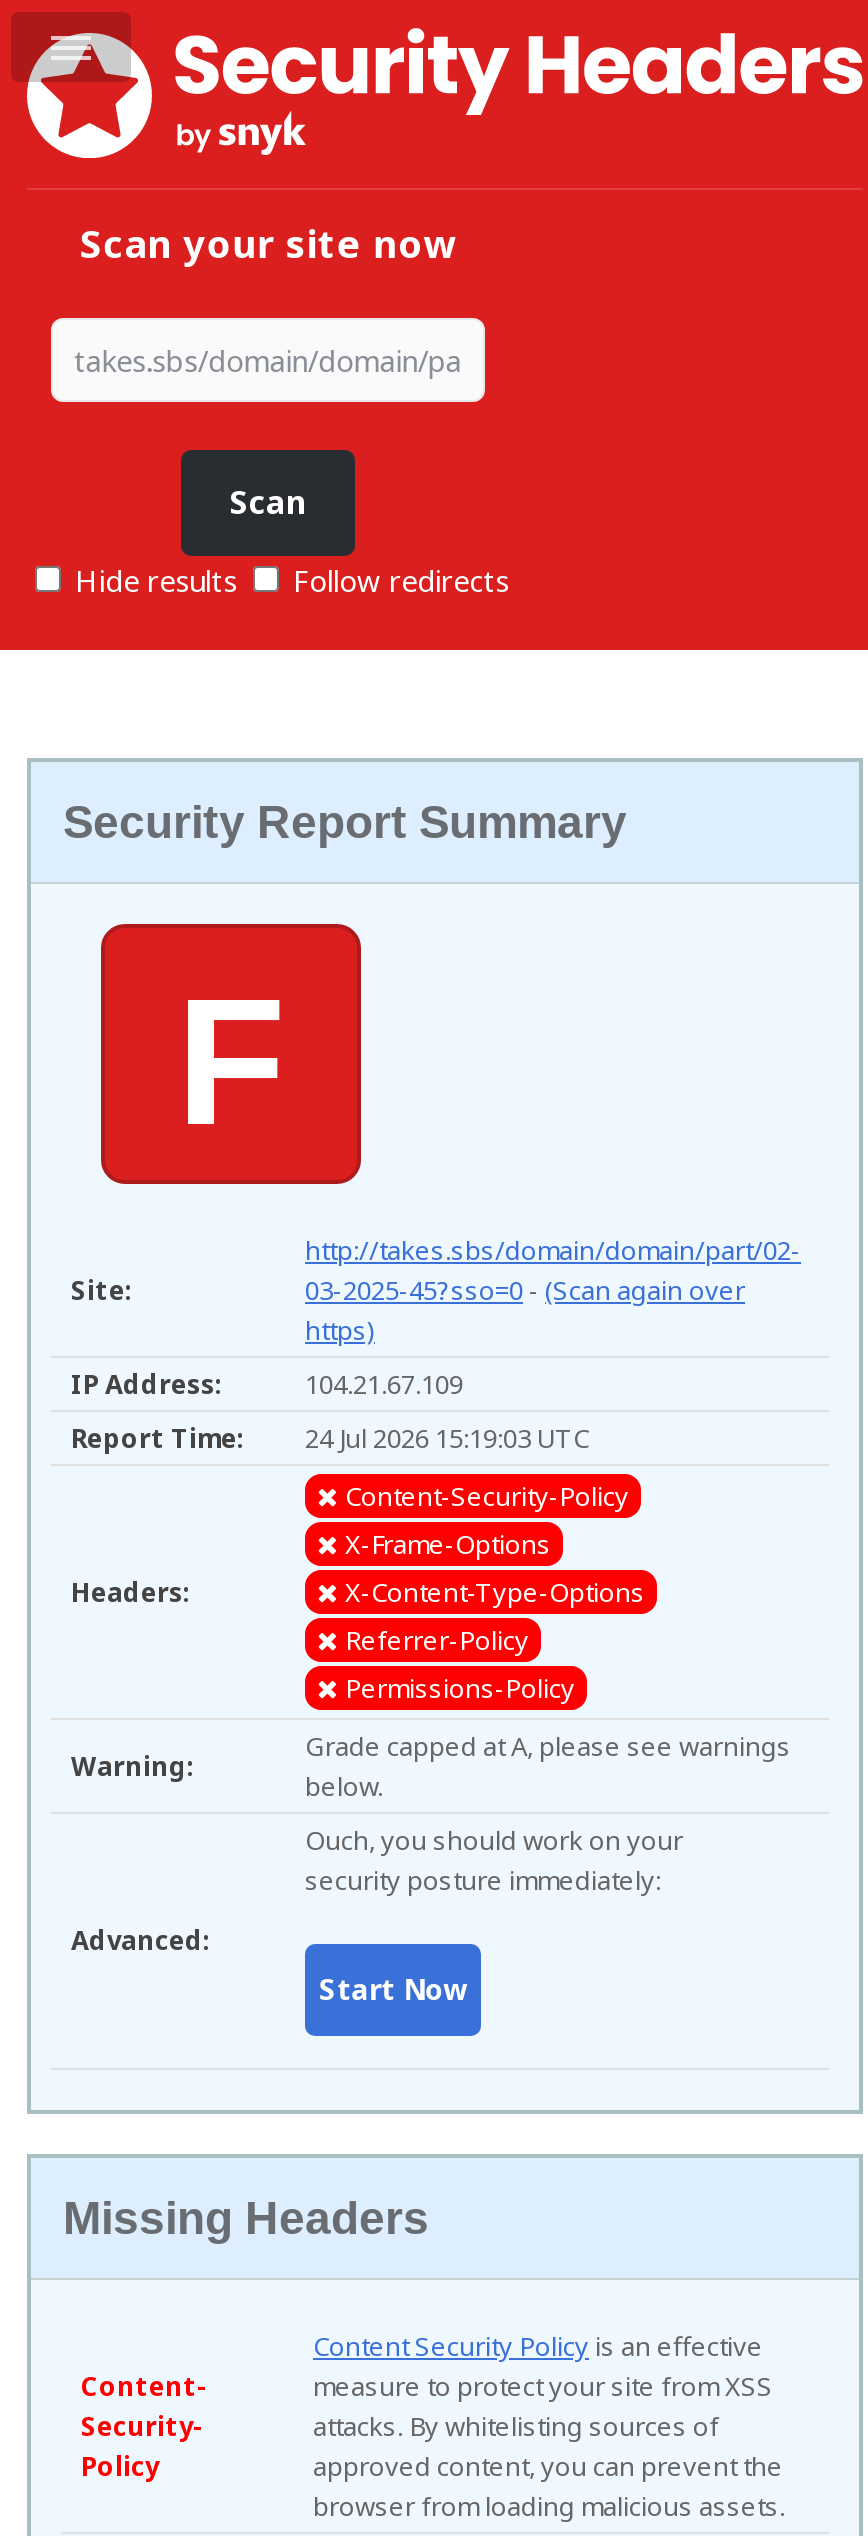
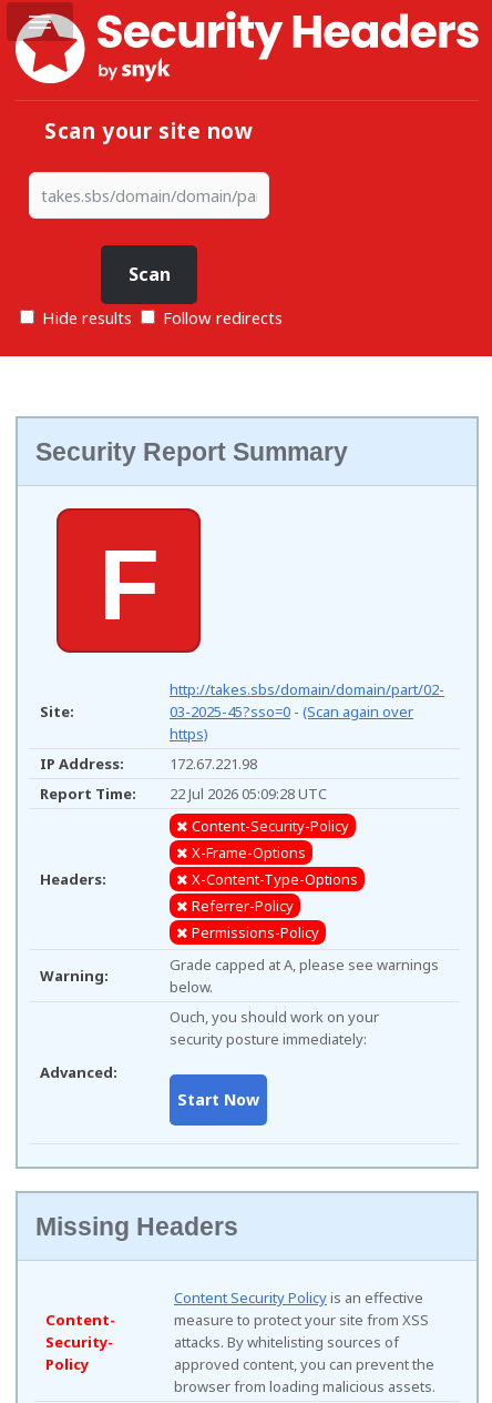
- 104.21.67.109
+ 172.67.221.98

- Report Time: 24 Jul 2026 15:19:03 UTC
+ Report Time: 22 Jul 2026 05:09:28 UTC
